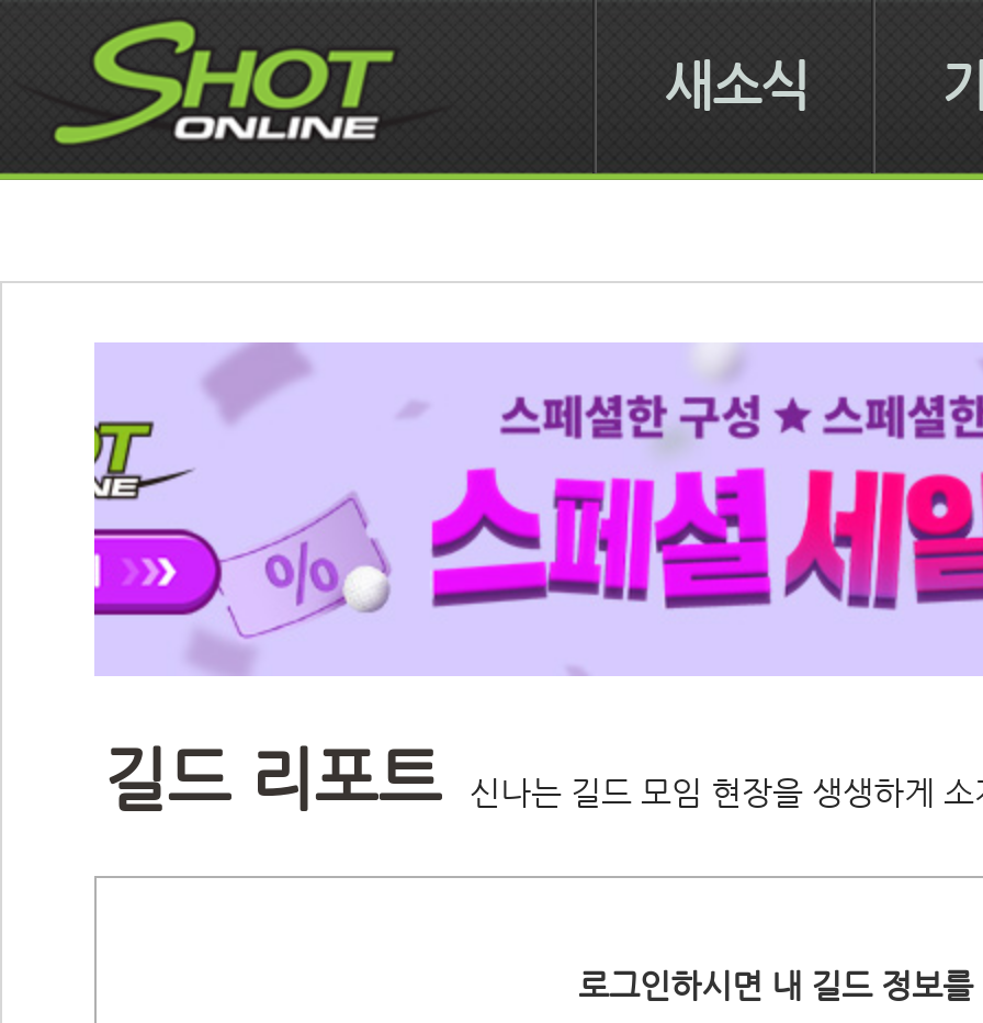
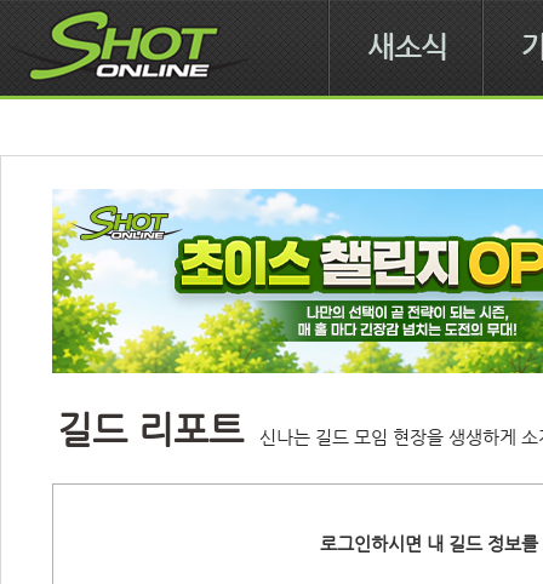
- [image]
+ [image]
